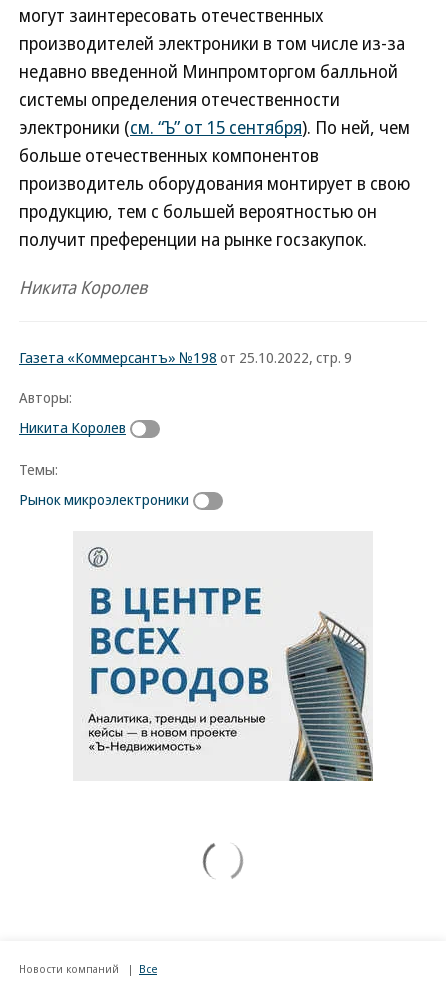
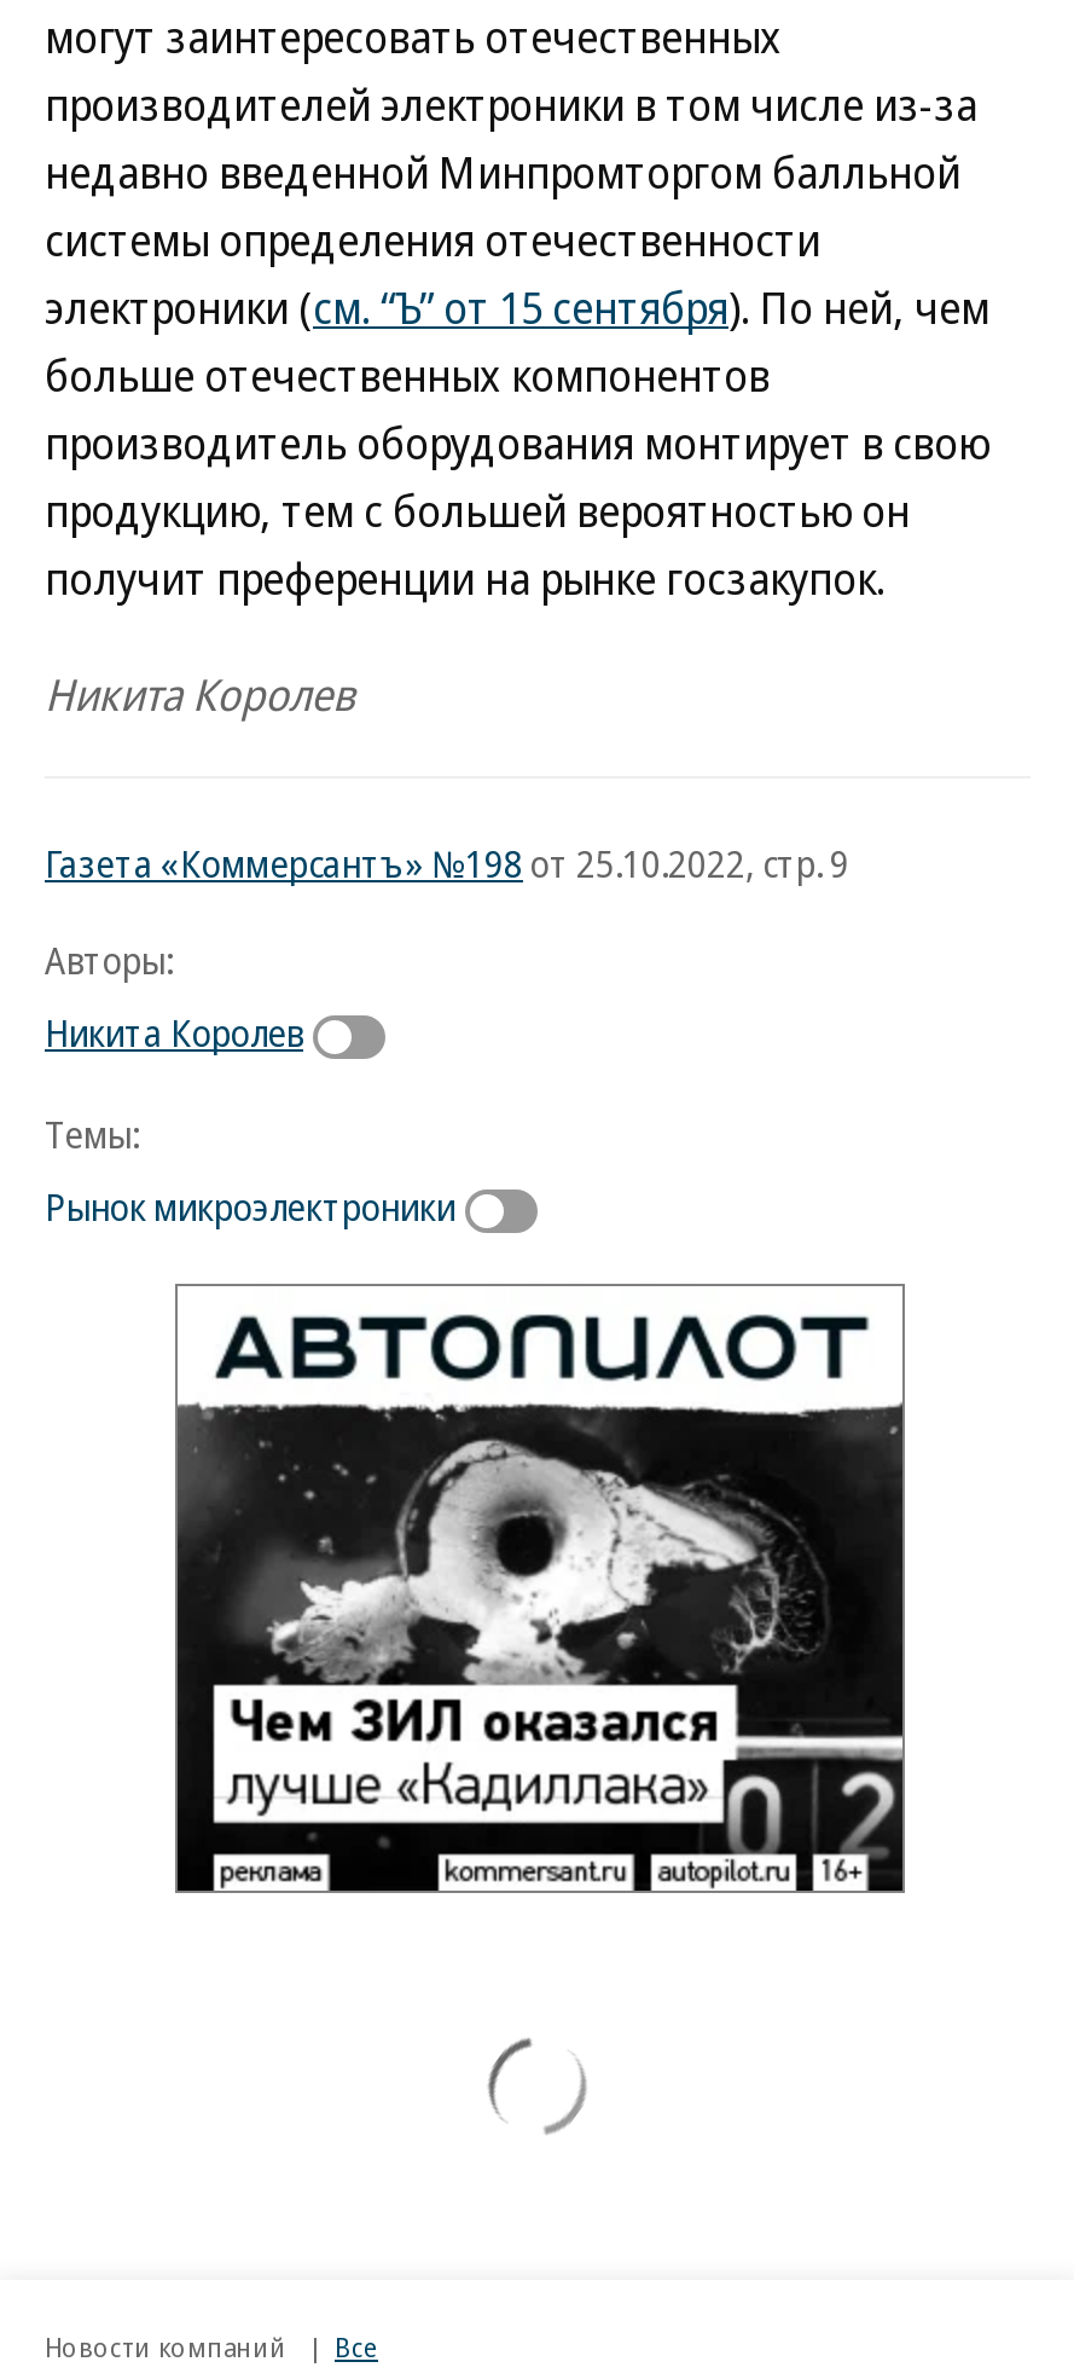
- [image]
+ [image]
